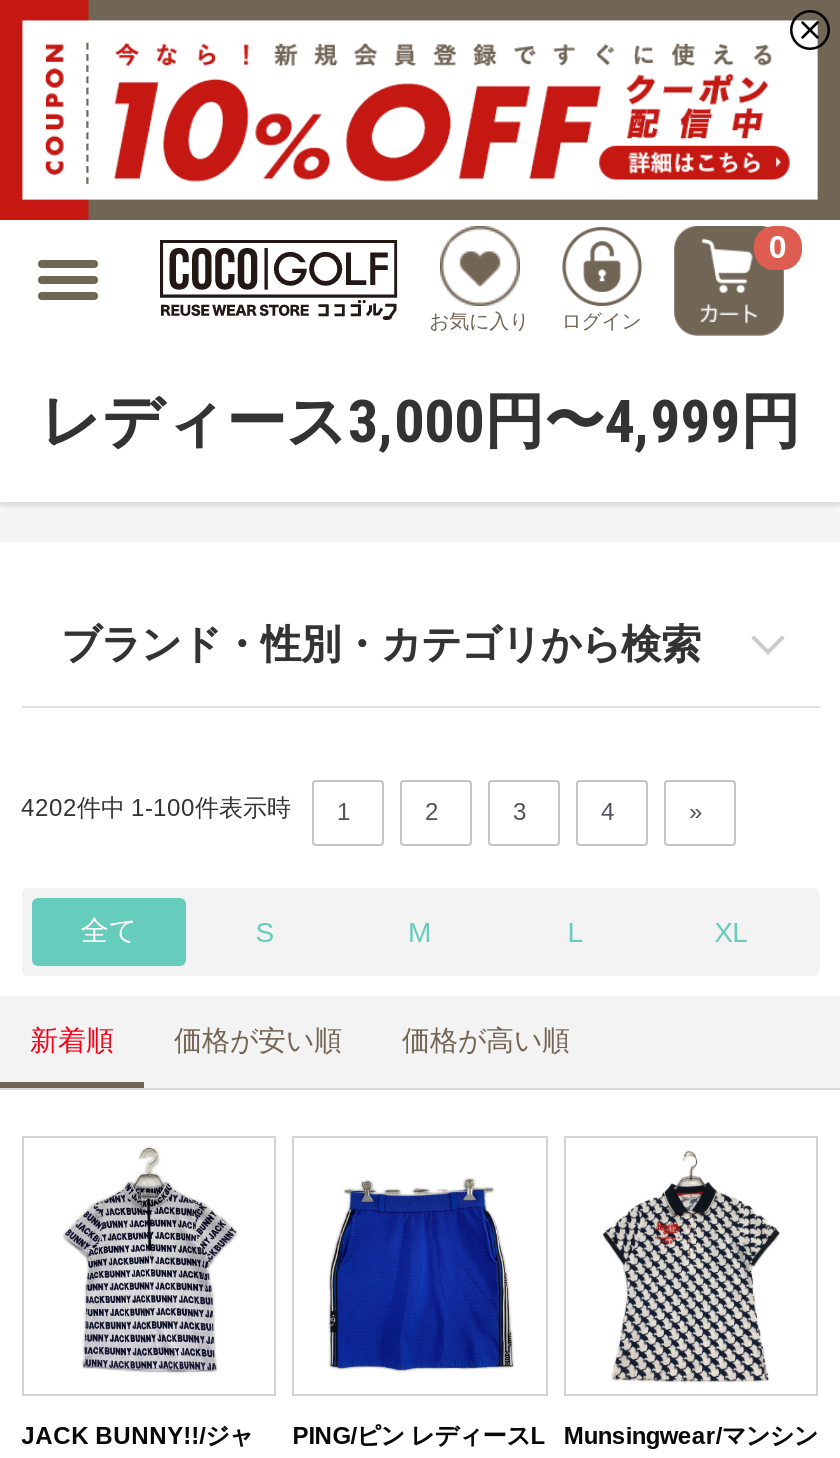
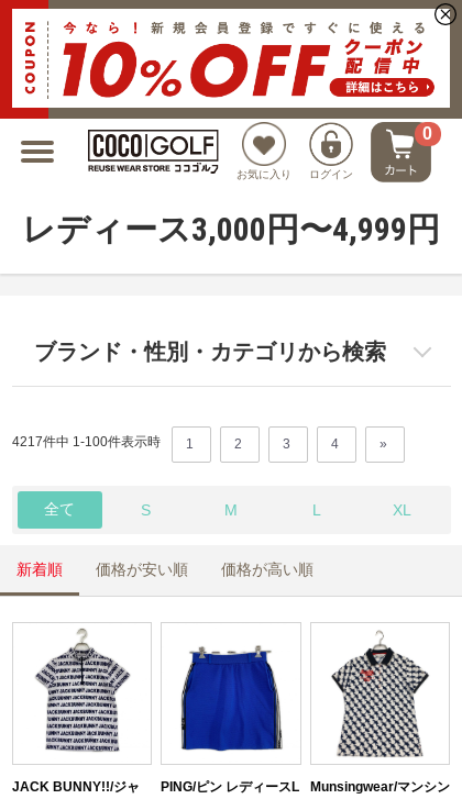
- 4202件中 1-100件表示時
+ 4217件中 1-100件表示時
